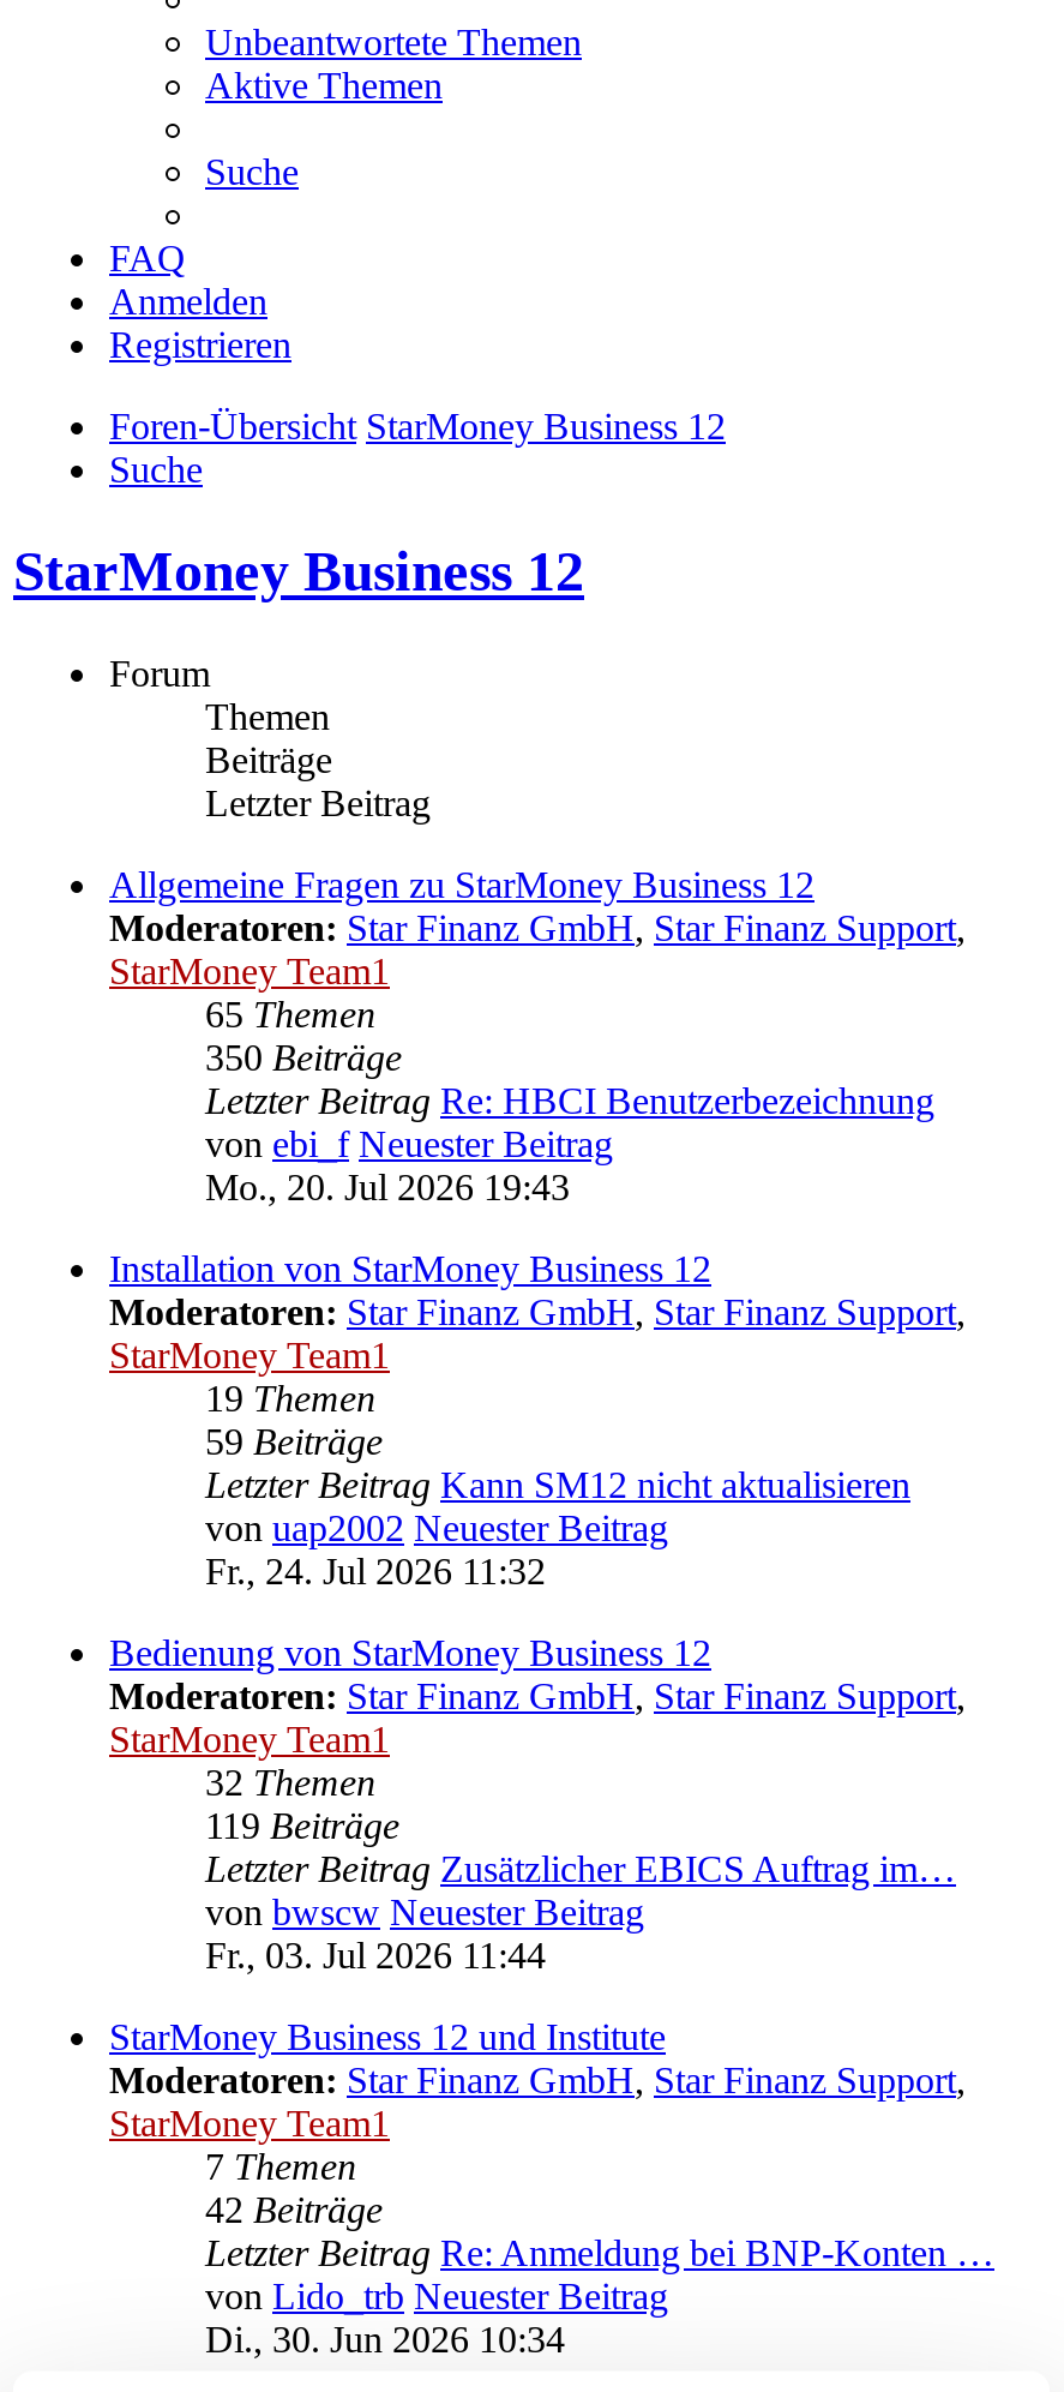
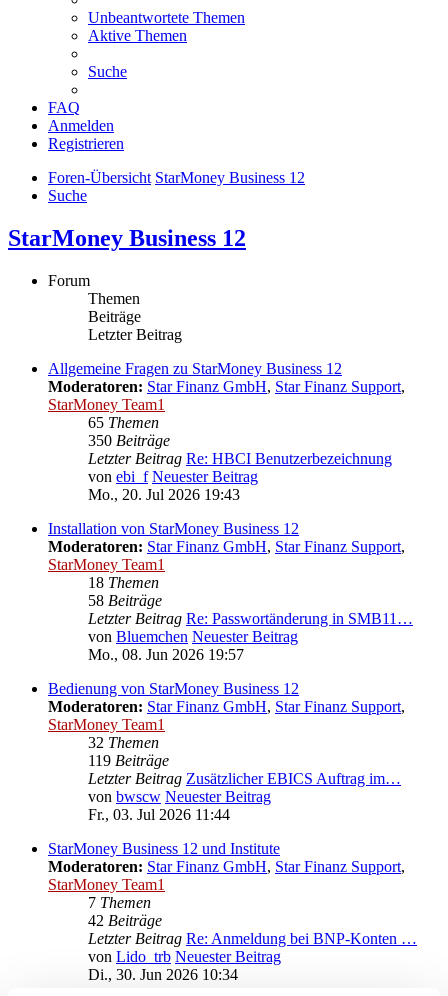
- 19 Themen
- 59 Beiträge
- Letzter Beitrag Kann SM12 nicht aktualisieren
- von uap2002 Neuester Beitrag
- Fr., 24. Jul 2026 11:32
+ 18 Themen
+ 58 Beiträge
+ Letzter Beitrag Re: Passwortänderung in SMB11…
+ von Bluemchen Neuester Beitrag
+ Mo., 08. Jun 2026 19:57
